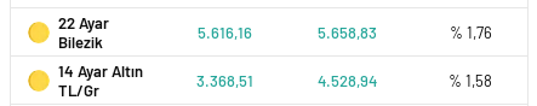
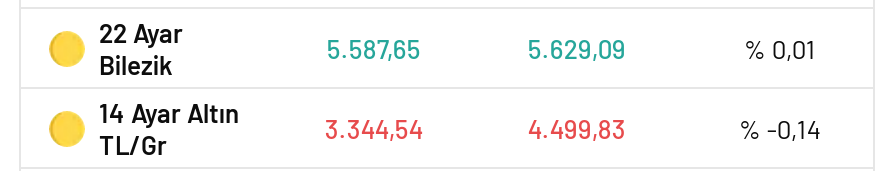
- 5.616,16
+ 5.587,65

- 5.658,83
+ 5.629,09

- % 1,76
+ % 0,01

- 3.368,51
+ 3.344,54

- 4.528,94
+ 4.499,83

- % 1,58
+ % -0,14
